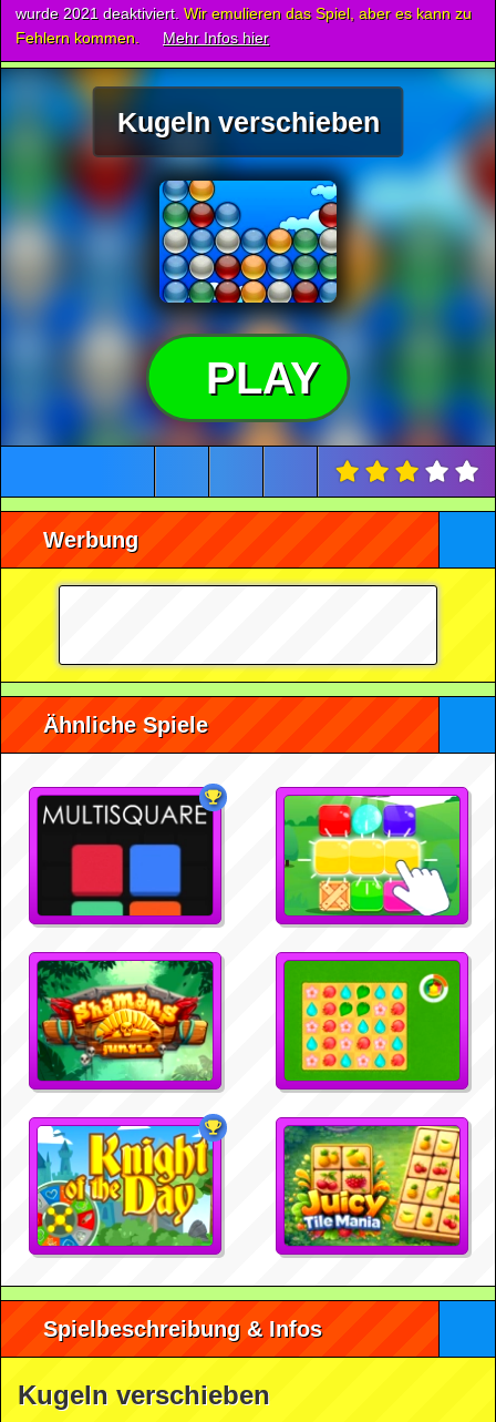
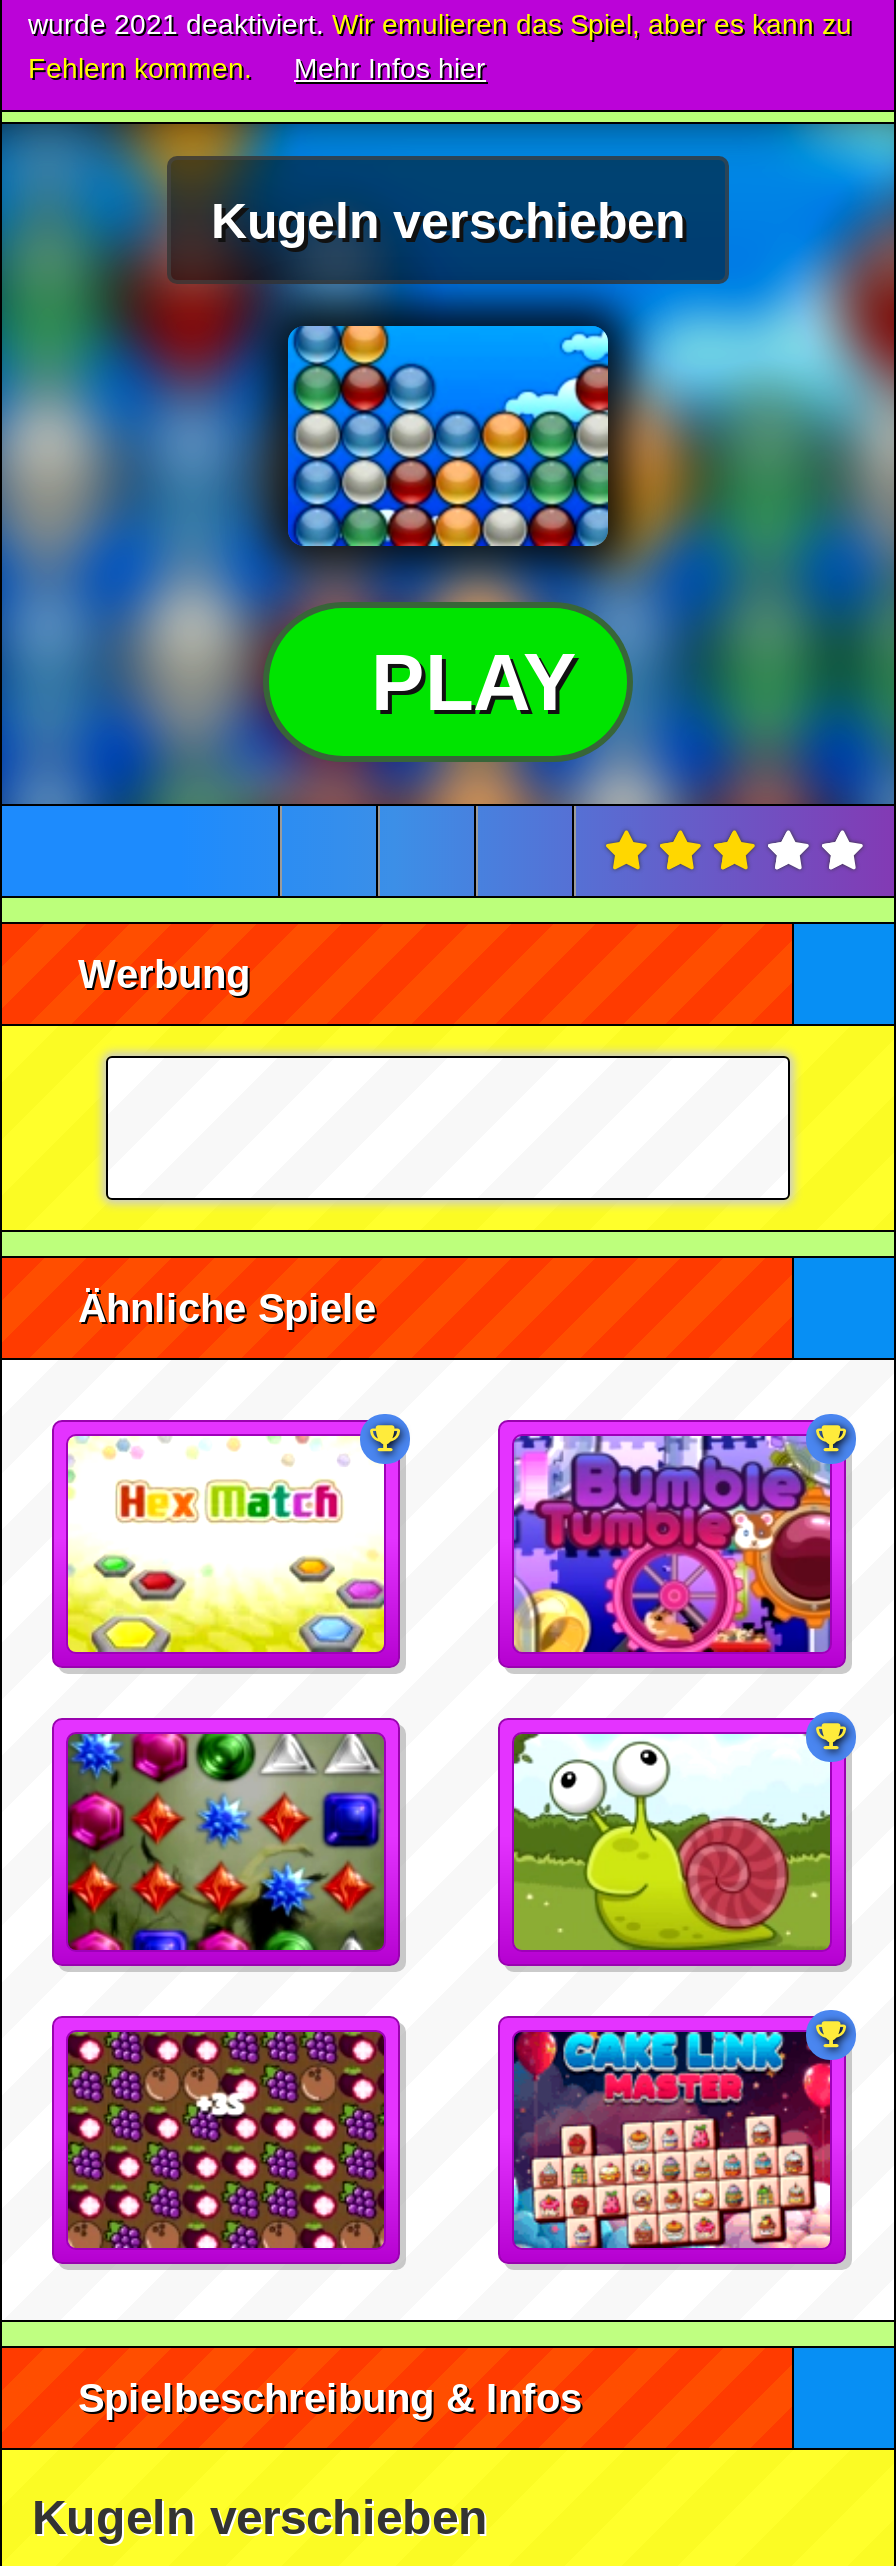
- [image]
+ [image]

- [image]
+ [image]

- [image]
+ [image]

- [image]
+ [image]

- [image]
+ [image]

- [image]
+ [image]
